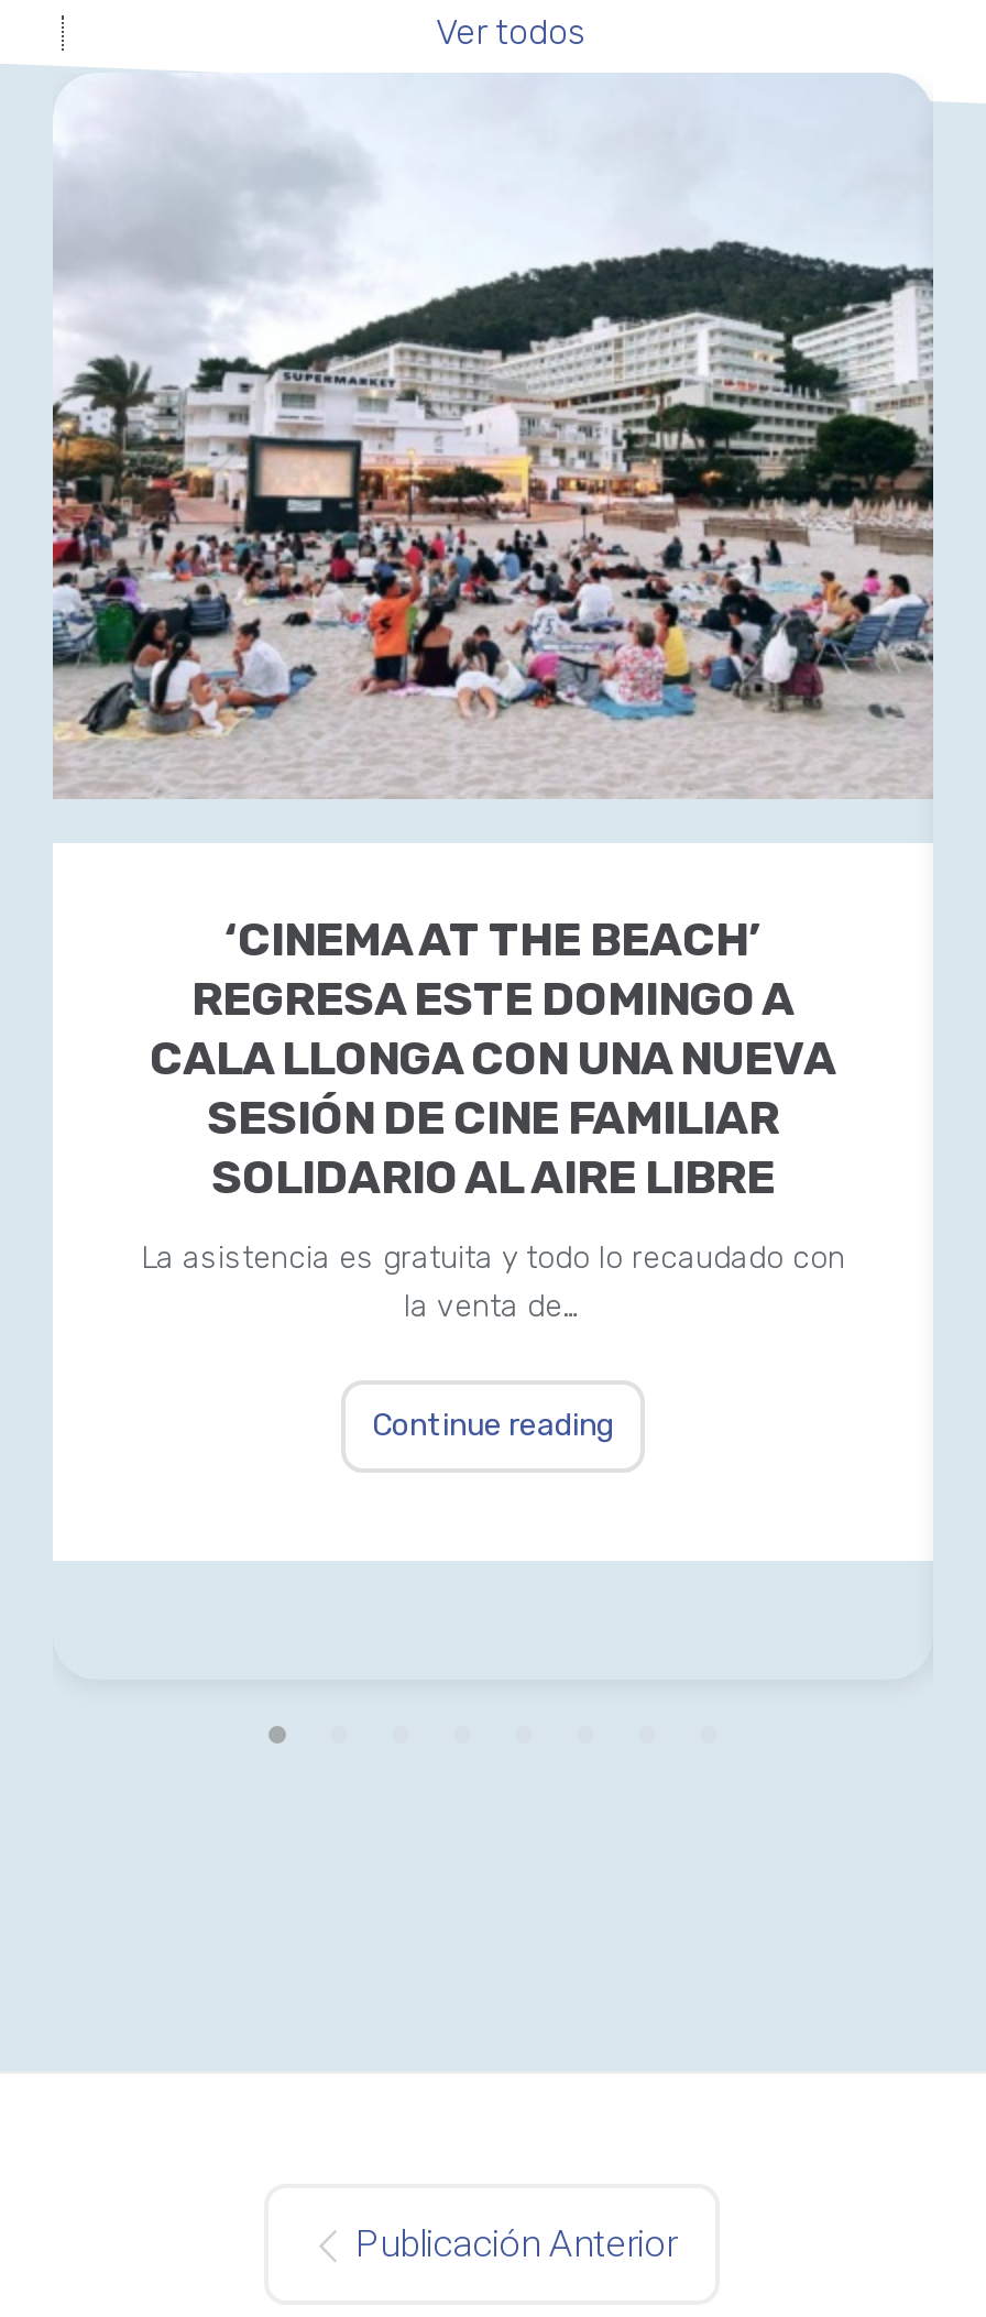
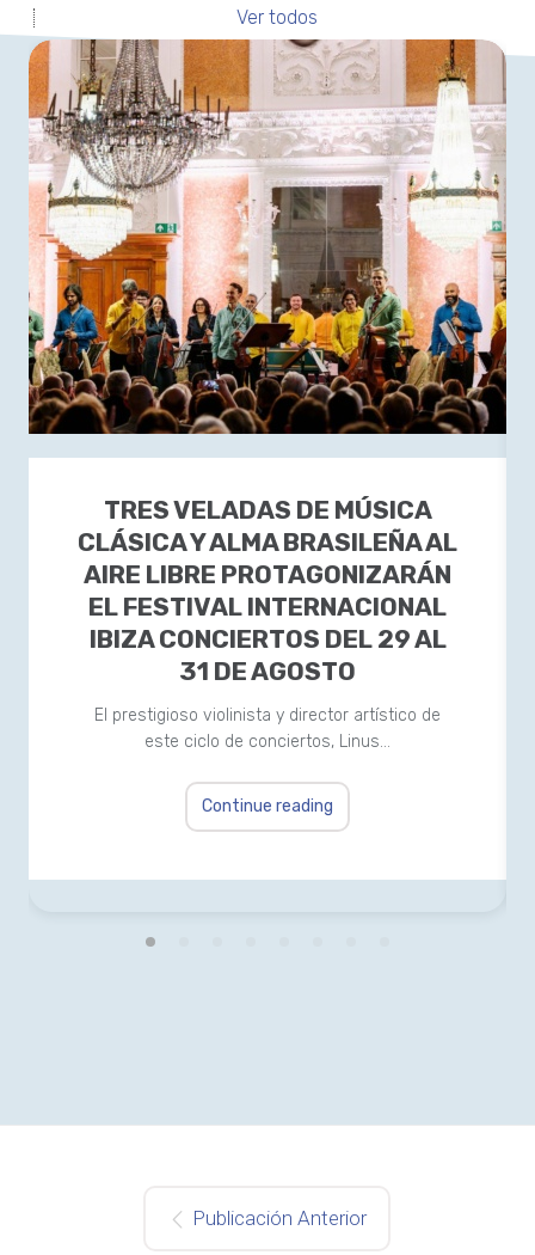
- [image]
+ [image]

- ‘CINEMA AT THE BEACH’
- REGRESA ESTE DOMINGO A
- CALA LLONGA CON UNA NUEVA
- SESIÓN DE CINE FAMILIAR
- SOLIDARIO AL AIRE LIBRE
+ TRES VELADAS DE MÚSICA
+ CLÁSICA Y ALMA BRASILEÑA AL
+ AIRE LIBRE PROTAGONIZARÁN
+ EL FESTIVAL INTERNACIONAL
+ IBIZA CONCIERTOS DEL 29 AL
+ 31 DE AGOSTO

- La asistencia es gratuita y todo lo recaudado con
- la venta de…
+ El prestigioso violinista y director artístico de
+ este ciclo de conciertos, Linus…

moved down: Continue reading
